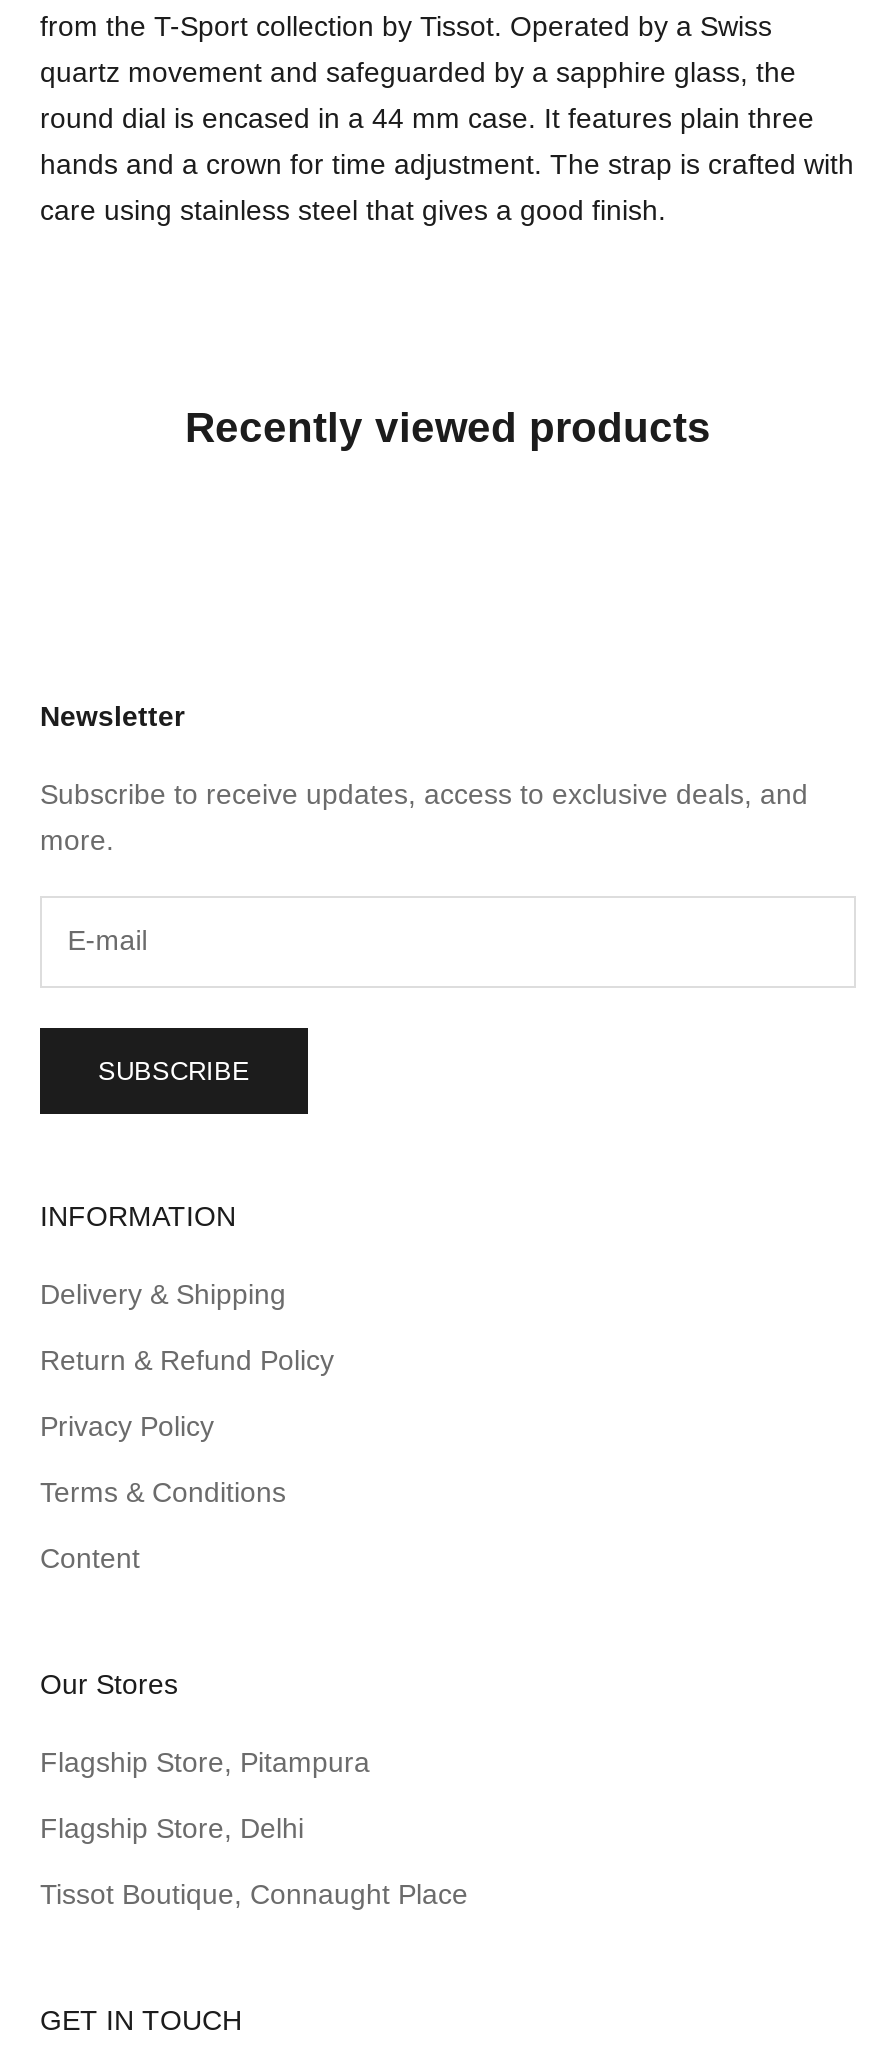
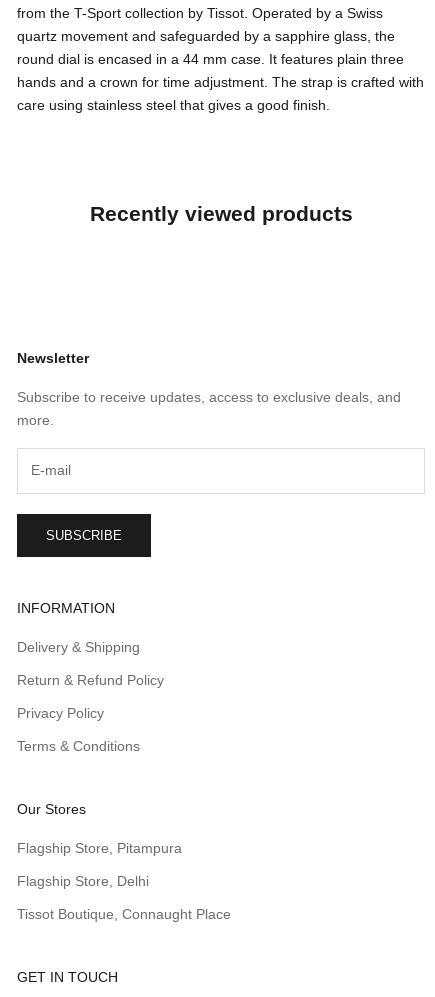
- Content
